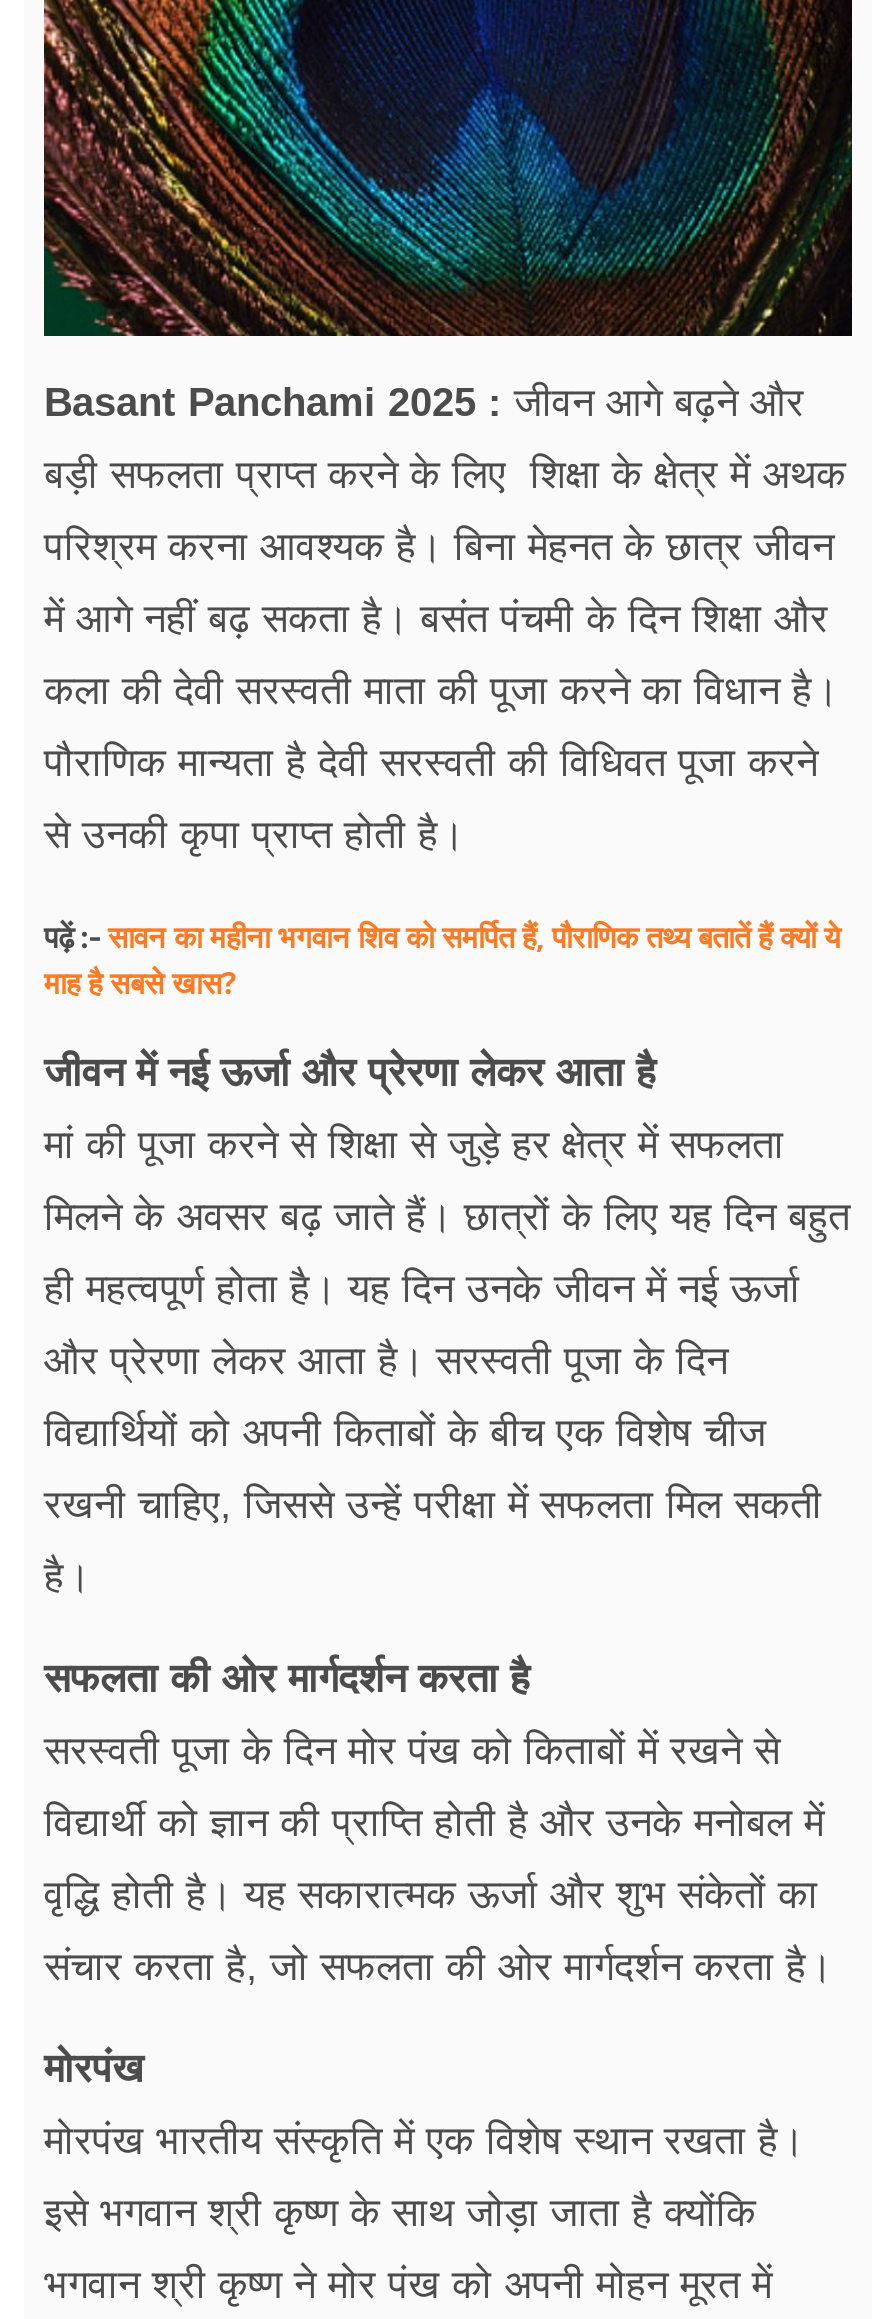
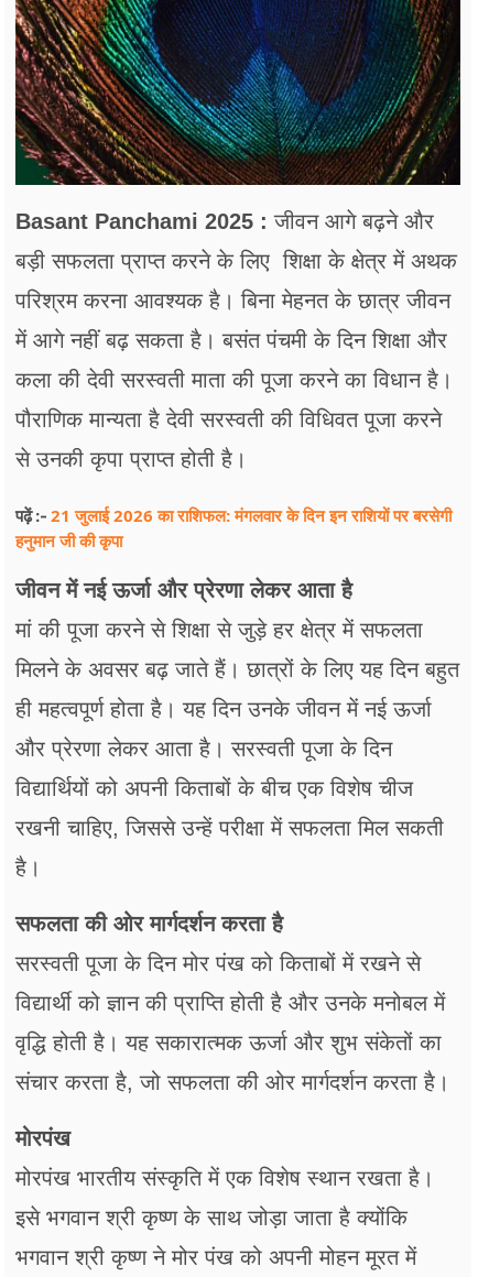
- पढ़ें :- सावन का महीना भगवान शिव को समर्पित हैं, पौराणिक तथ्य बतातें हैं क्यों ये
- माह है सबसे खास?
+ पढ़ें :- 21 जुलाई 2026 का राशिफल: मंगलवार के दिन इन राशियों पर बरसेगी
+ हनुमान जी की कृपा
